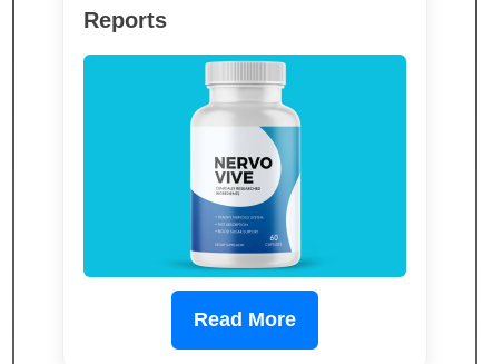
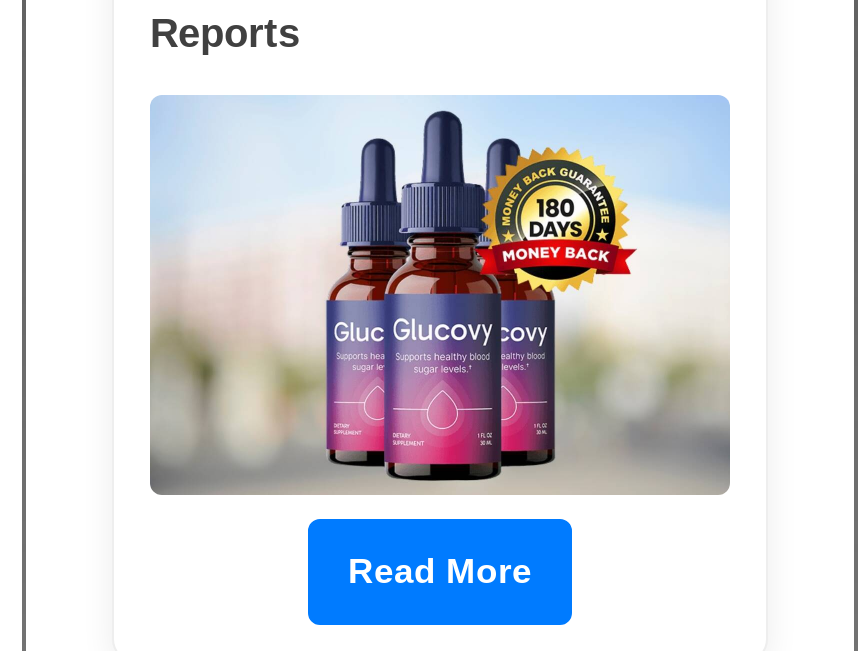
- [image]
+ [image]
